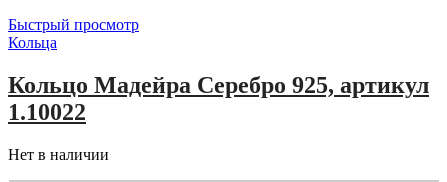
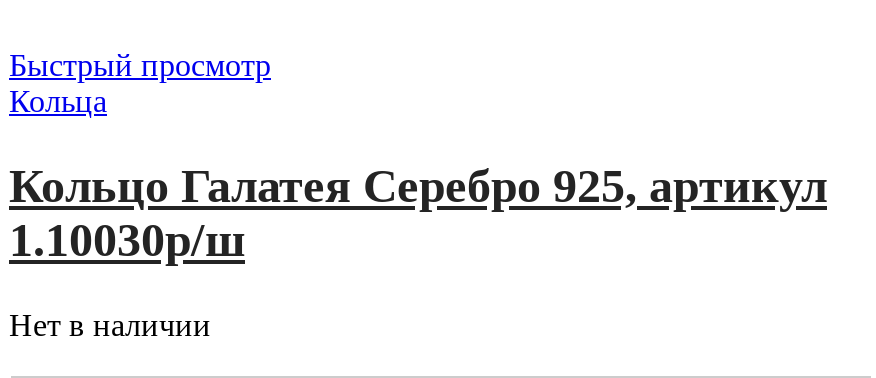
- Кольцо Мадейра Серебро 925, артикул
- 1.10022
+ Кольцо Галатея Серебро 925, артикул
+ 1.10030р/ш
